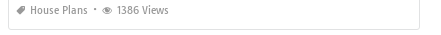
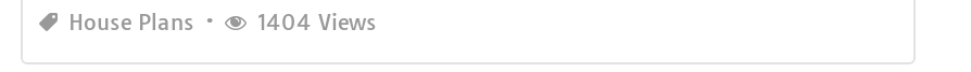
- 1386 Views
+ 1404 Views
